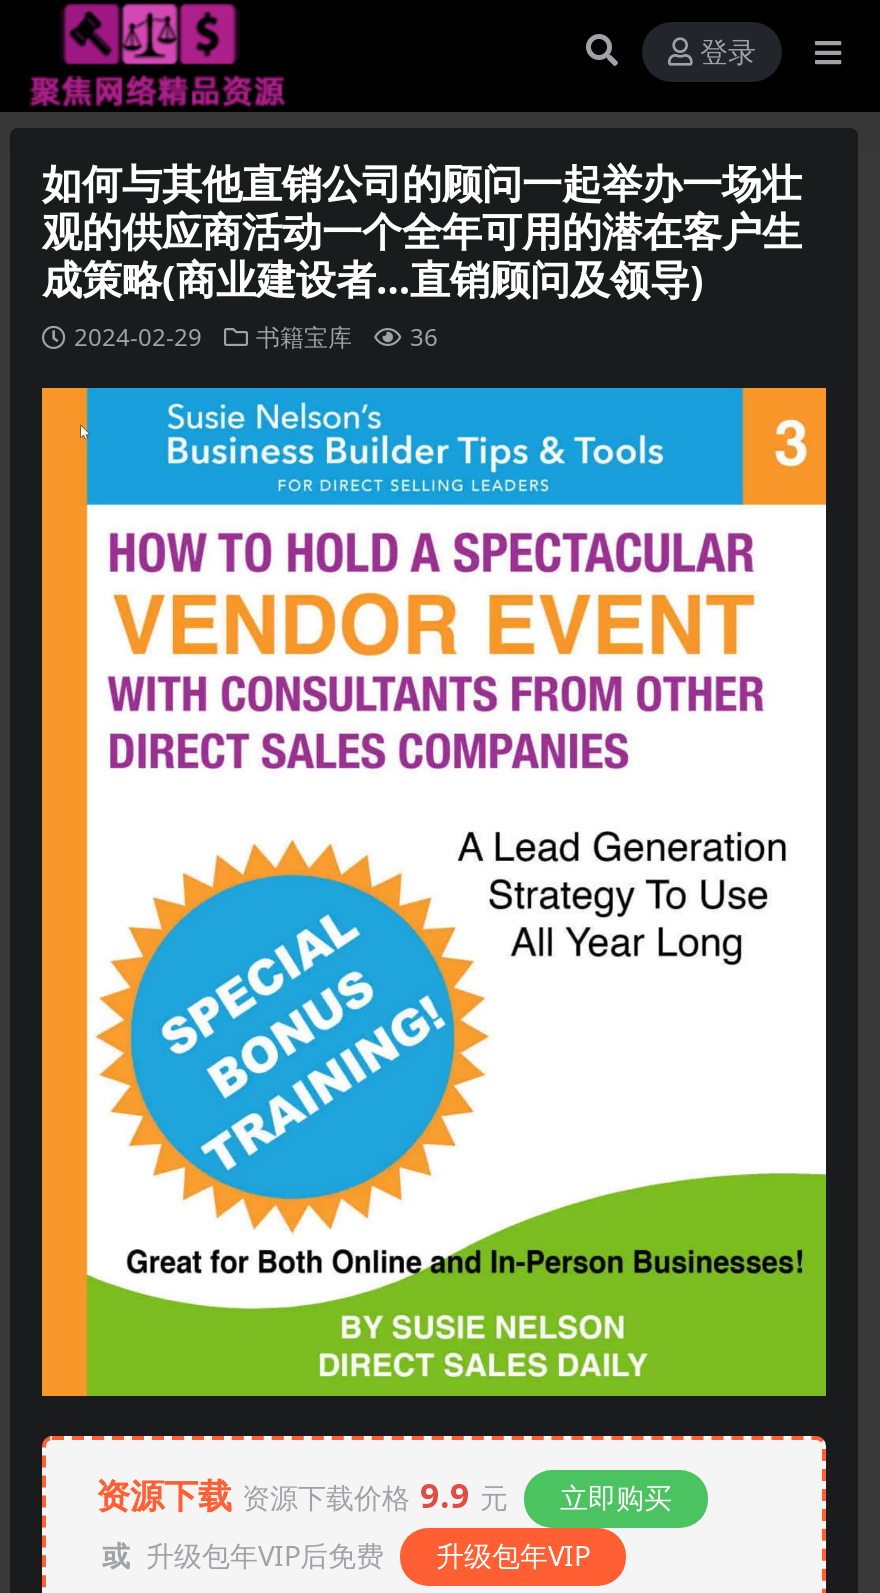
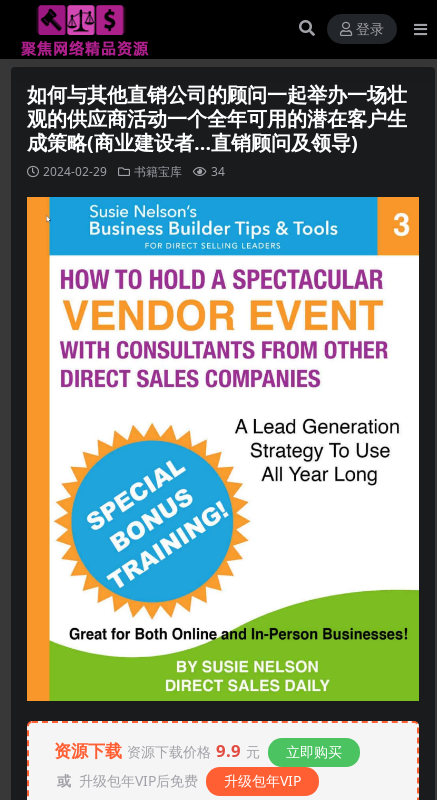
- 2024-02-29 书籍宝库 36
+ 2024-02-29 书籍宝库 34
